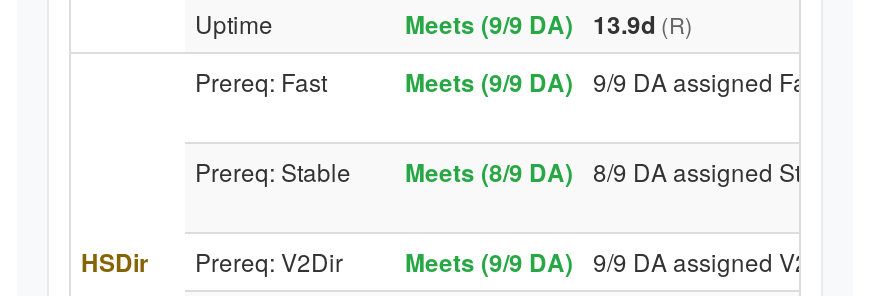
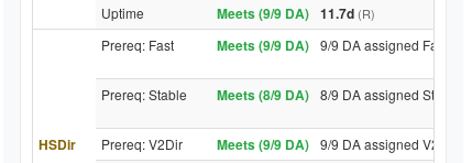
- Meets (9/9 DA) 13.9d (R)
+ Meets (9/9 DA) 11.7d (R)
